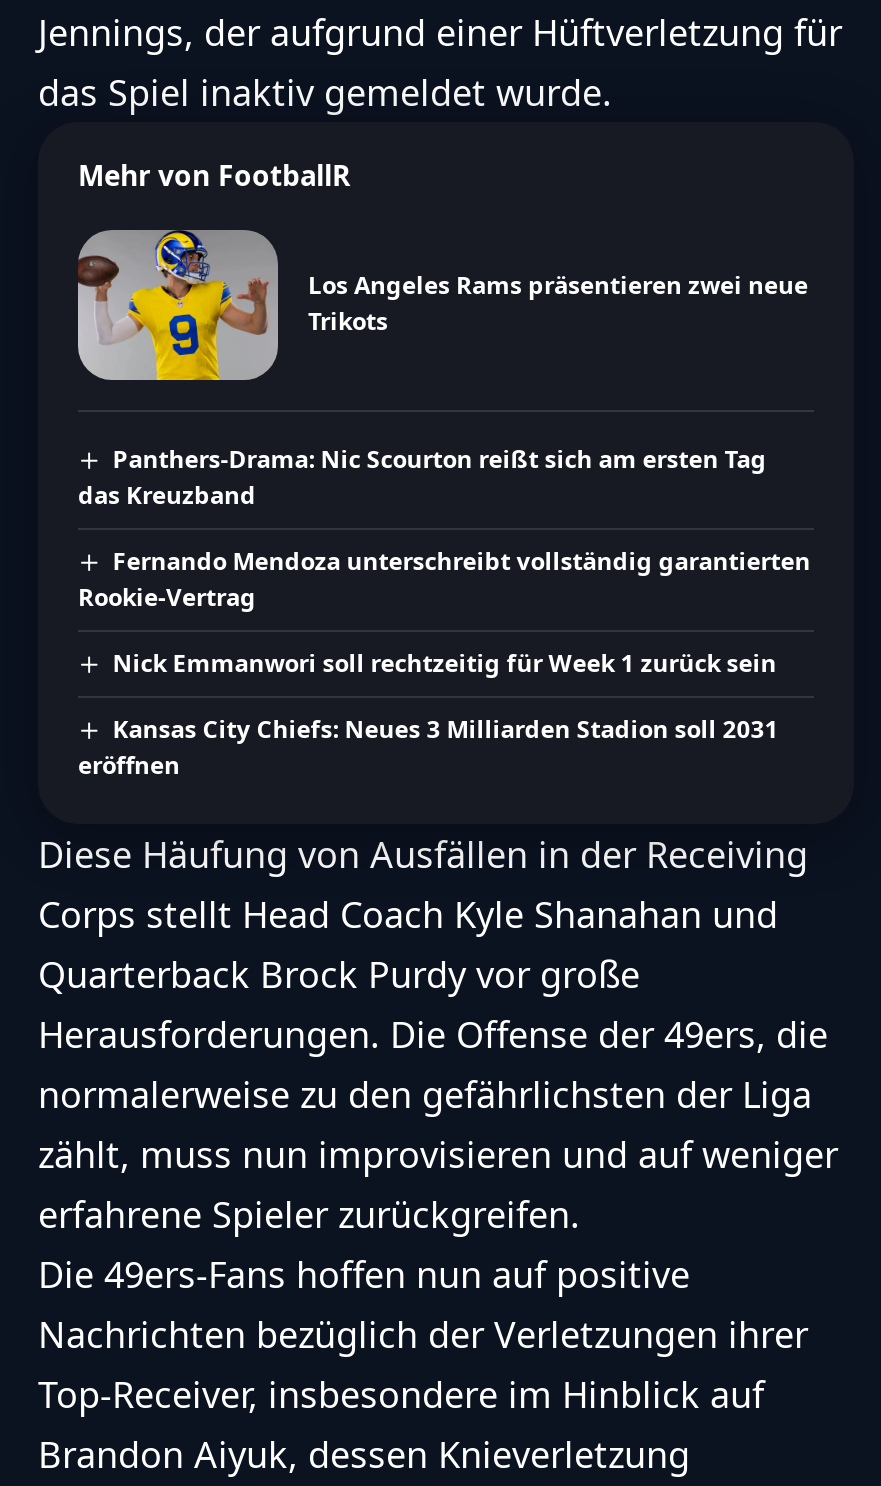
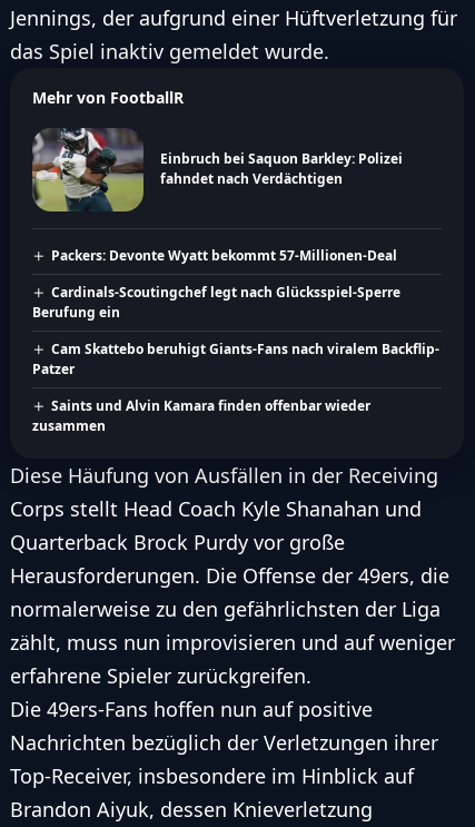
- [image]
- Los Angeles Rams präsentieren zwei neue
- Trikots
+ [image]
+ Einbruch bei Saquon Barkley: Polizei
+ fahndet nach Verdächtigen

- Panthers-Drama: Nic Scourton reißt sich am ersten Tag
- das Kreuzband
+ Packers: Devonte Wyatt bekommt 57-Millionen-Deal

- Fernando Mendoza unterschreibt vollständig garantierten
- Rookie-Vertrag
+ Cardinals-Scoutingchef legt nach Glücksspiel-Sperre
+ Berufung ein

- Nick Emmanwori soll rechtzeitig für Week 1 zurück sein
+ Cam Skattebo beruhigt Giants-Fans nach viralem Backflip-
+ Patzer

- Kansas City Chiefs: Neues 3 Milliarden Stadion soll 2031
- eröffnen
+ Saints und Alvin Kamara finden offenbar wieder
+ zusammen
